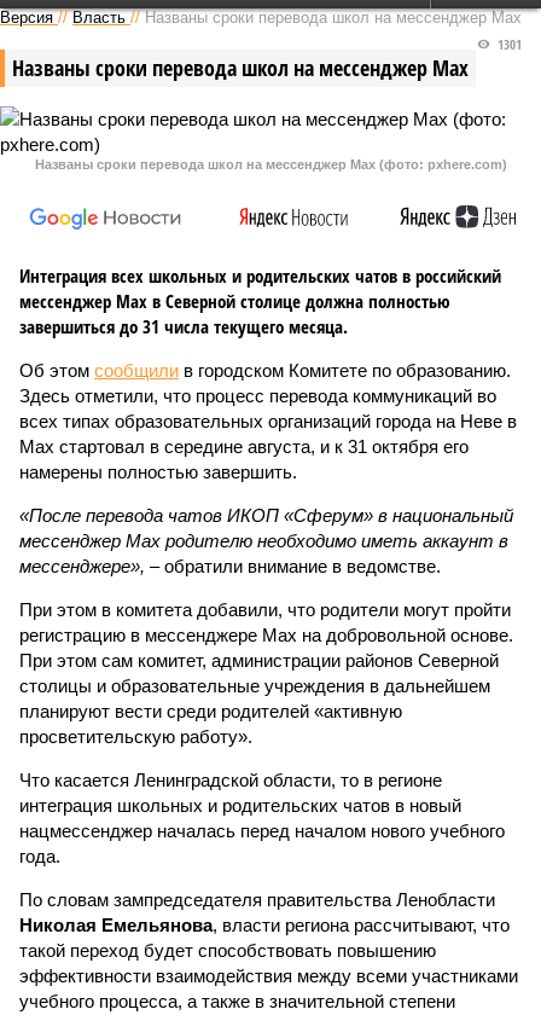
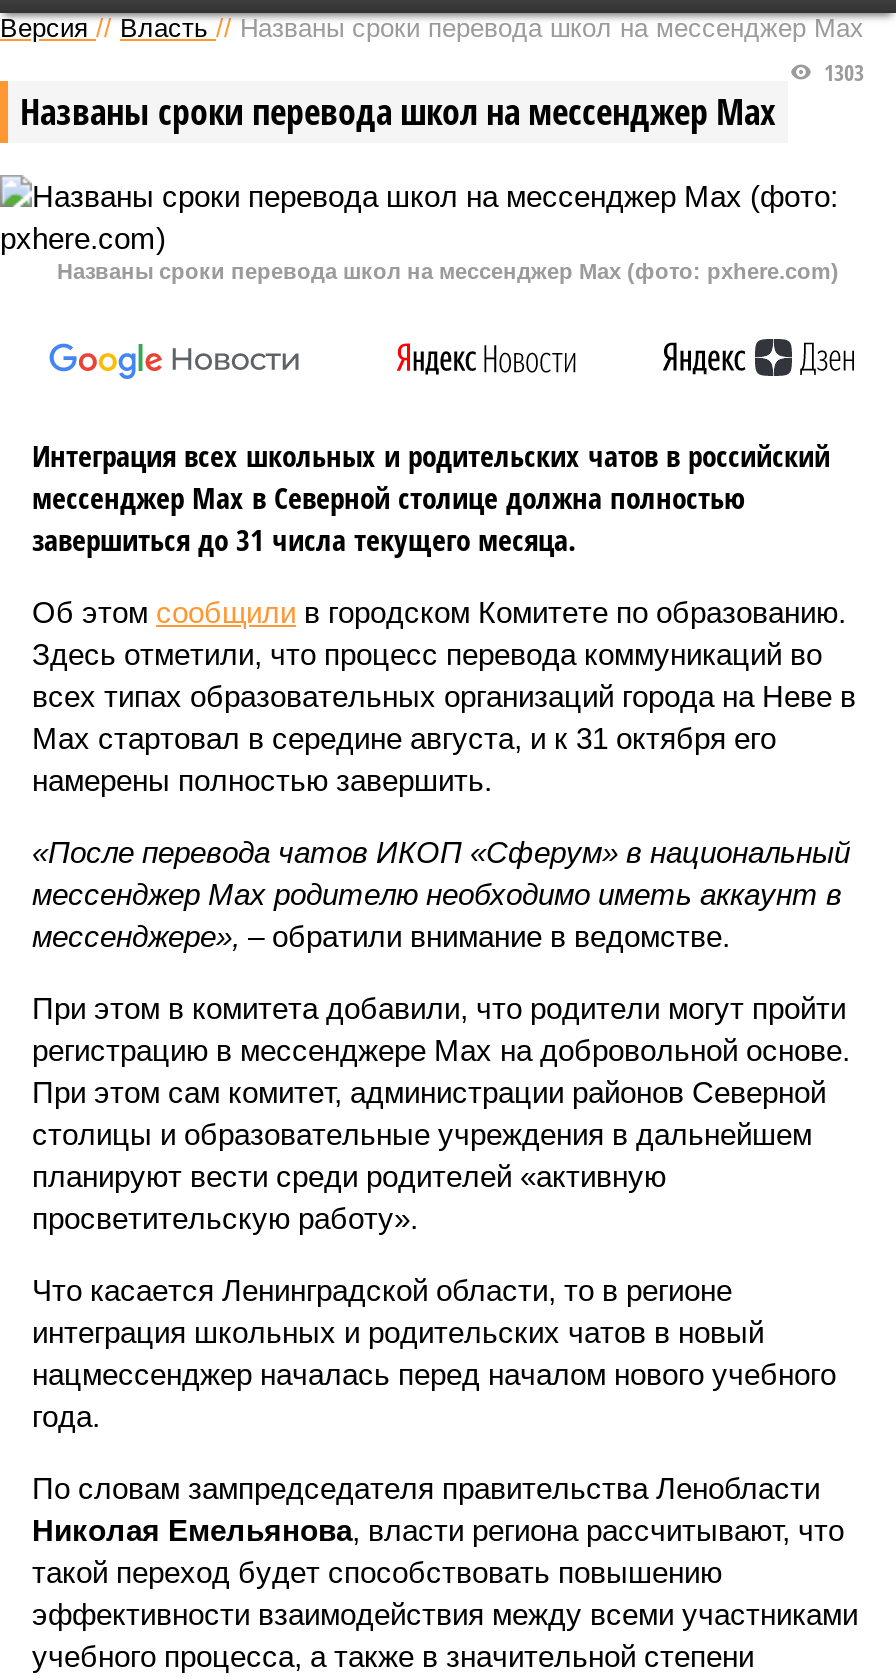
- 1301
+ 1303
